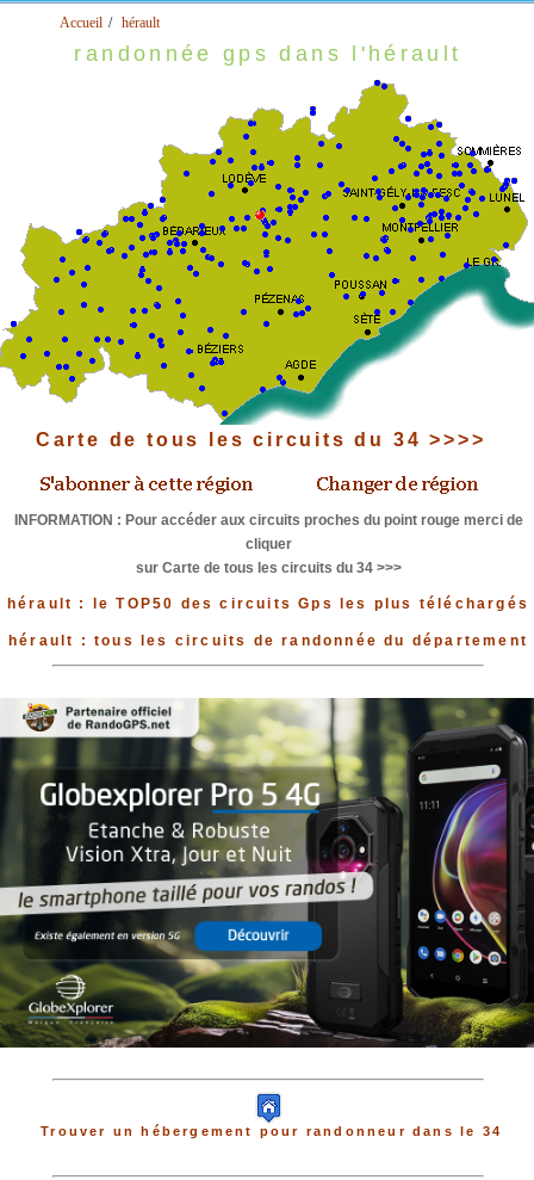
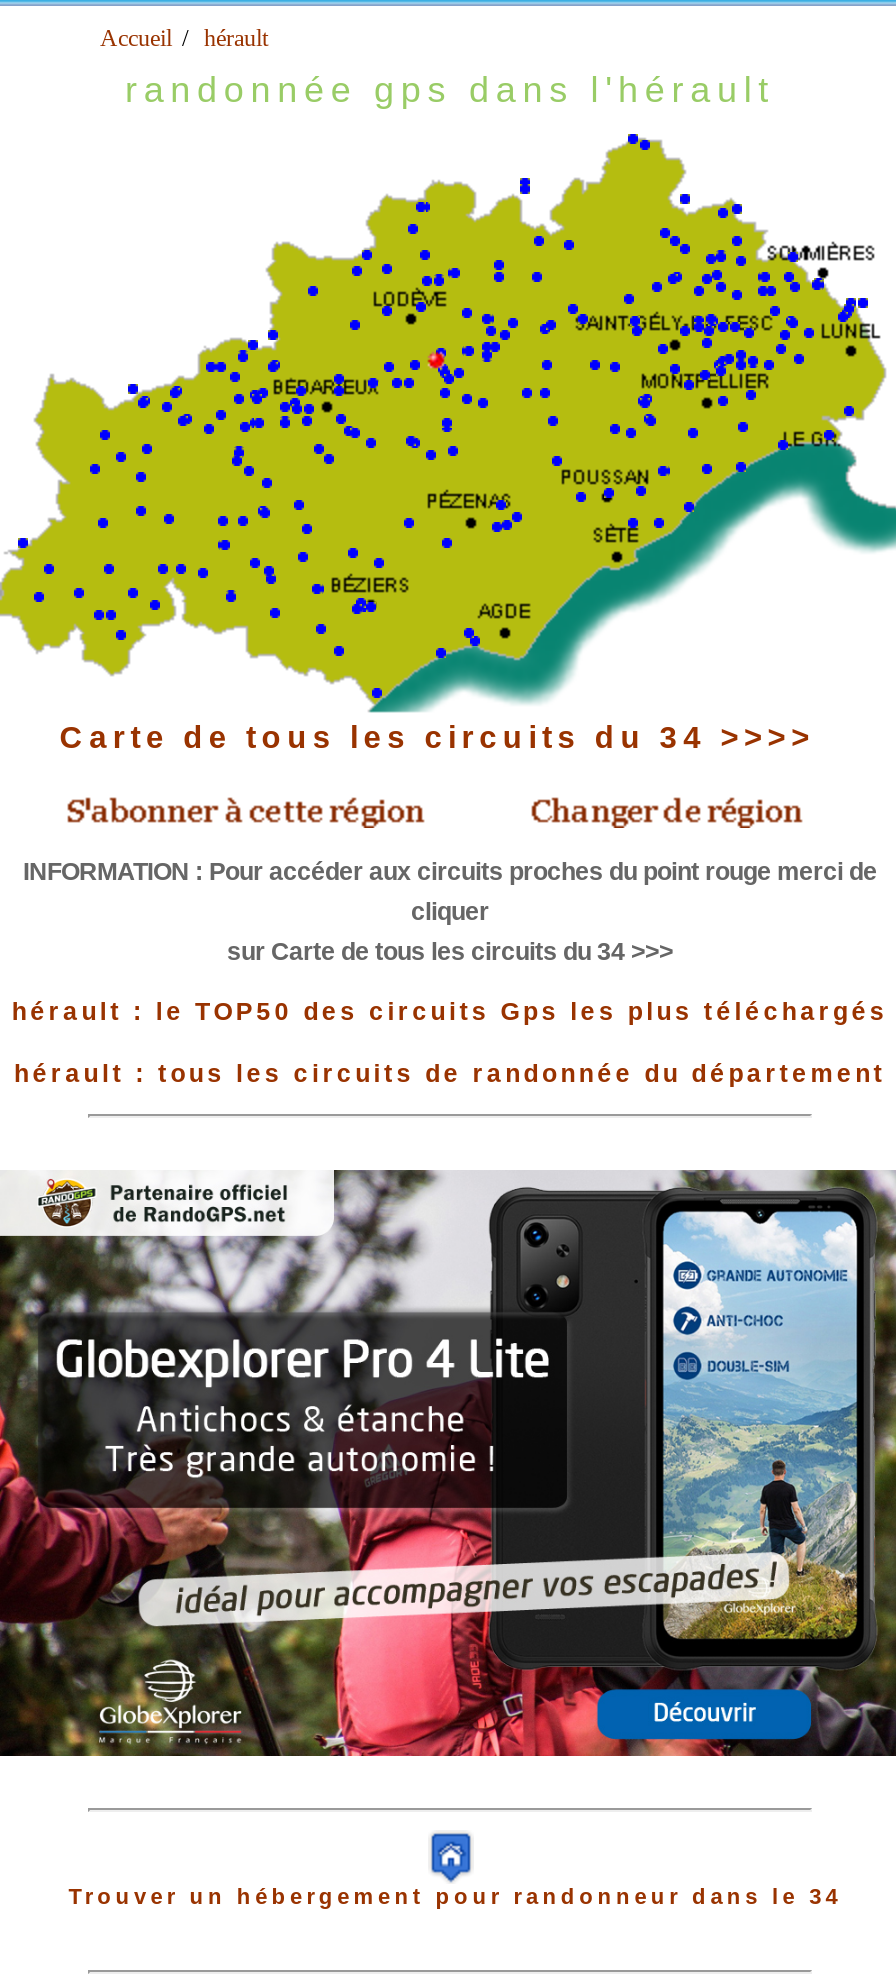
- [image]
+ [image]
